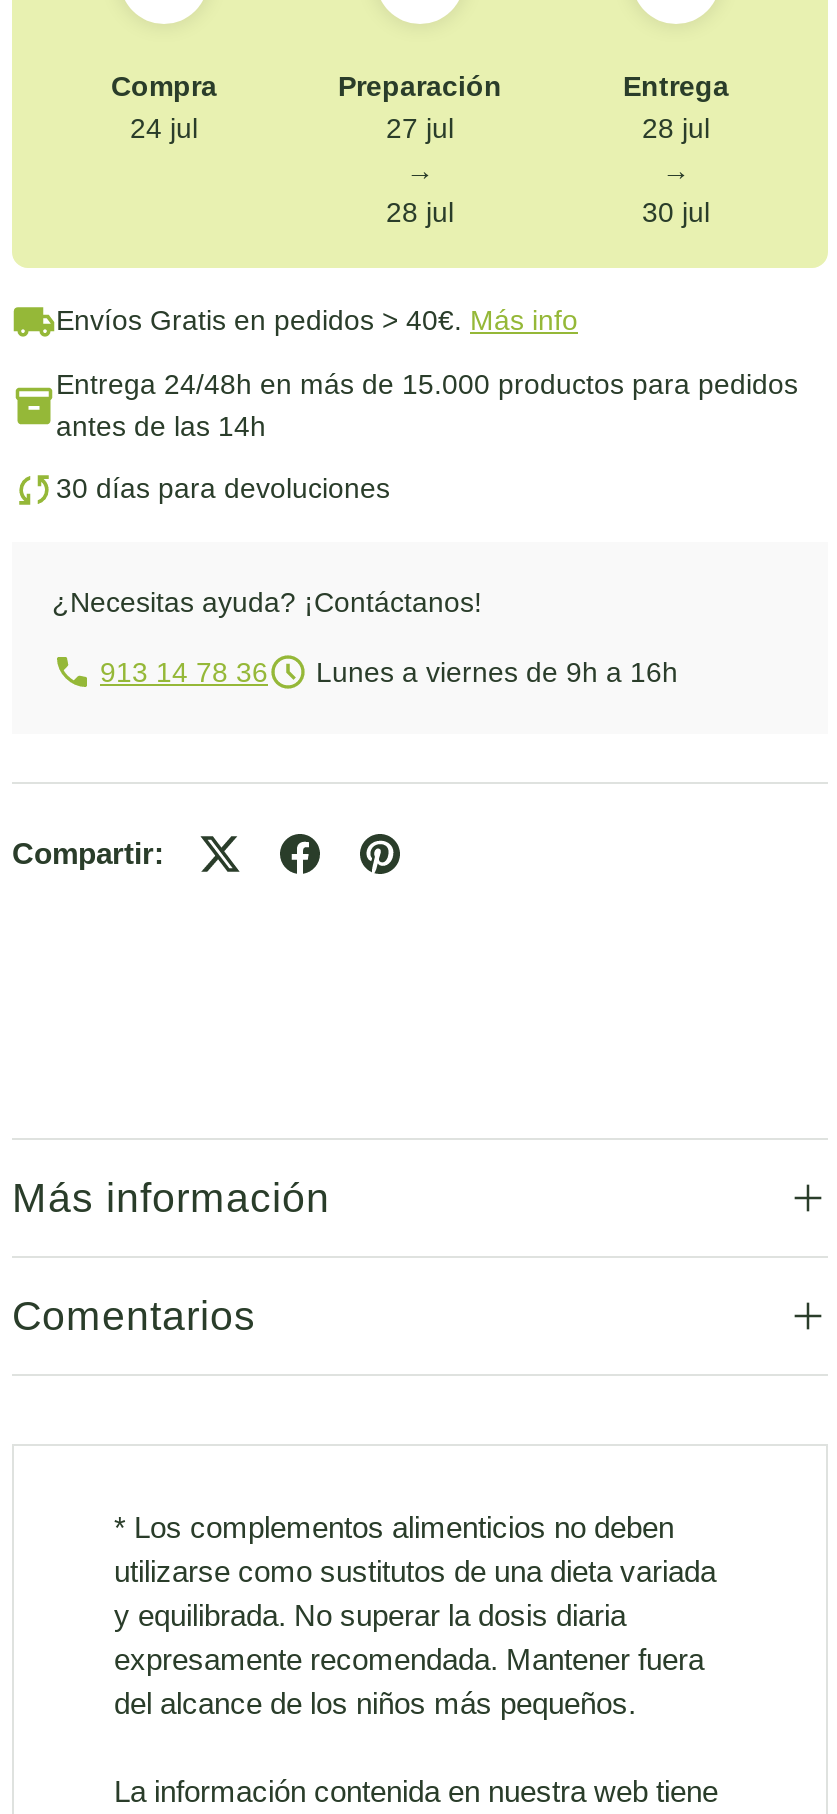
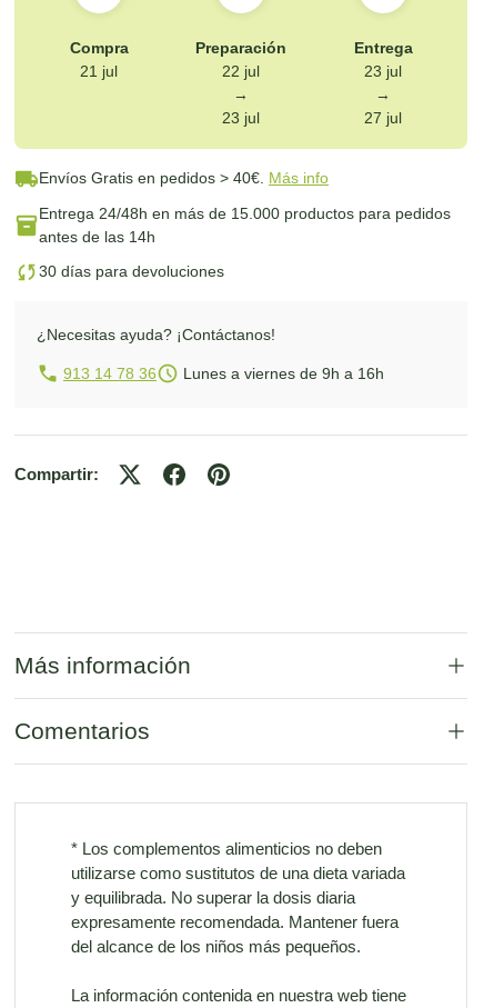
- 24 jul
+ 21 jul

- 27 jul
+ 22 jul

- 28 jul
+ 23 jul

- 28 jul
+ 23 jul

- 30 jul
+ 27 jul
